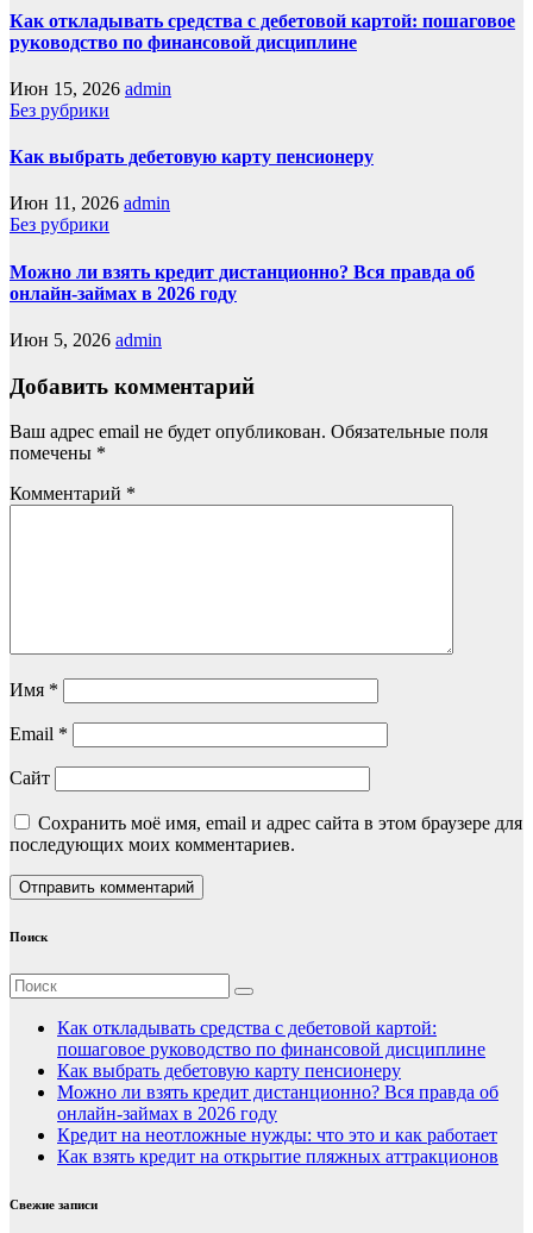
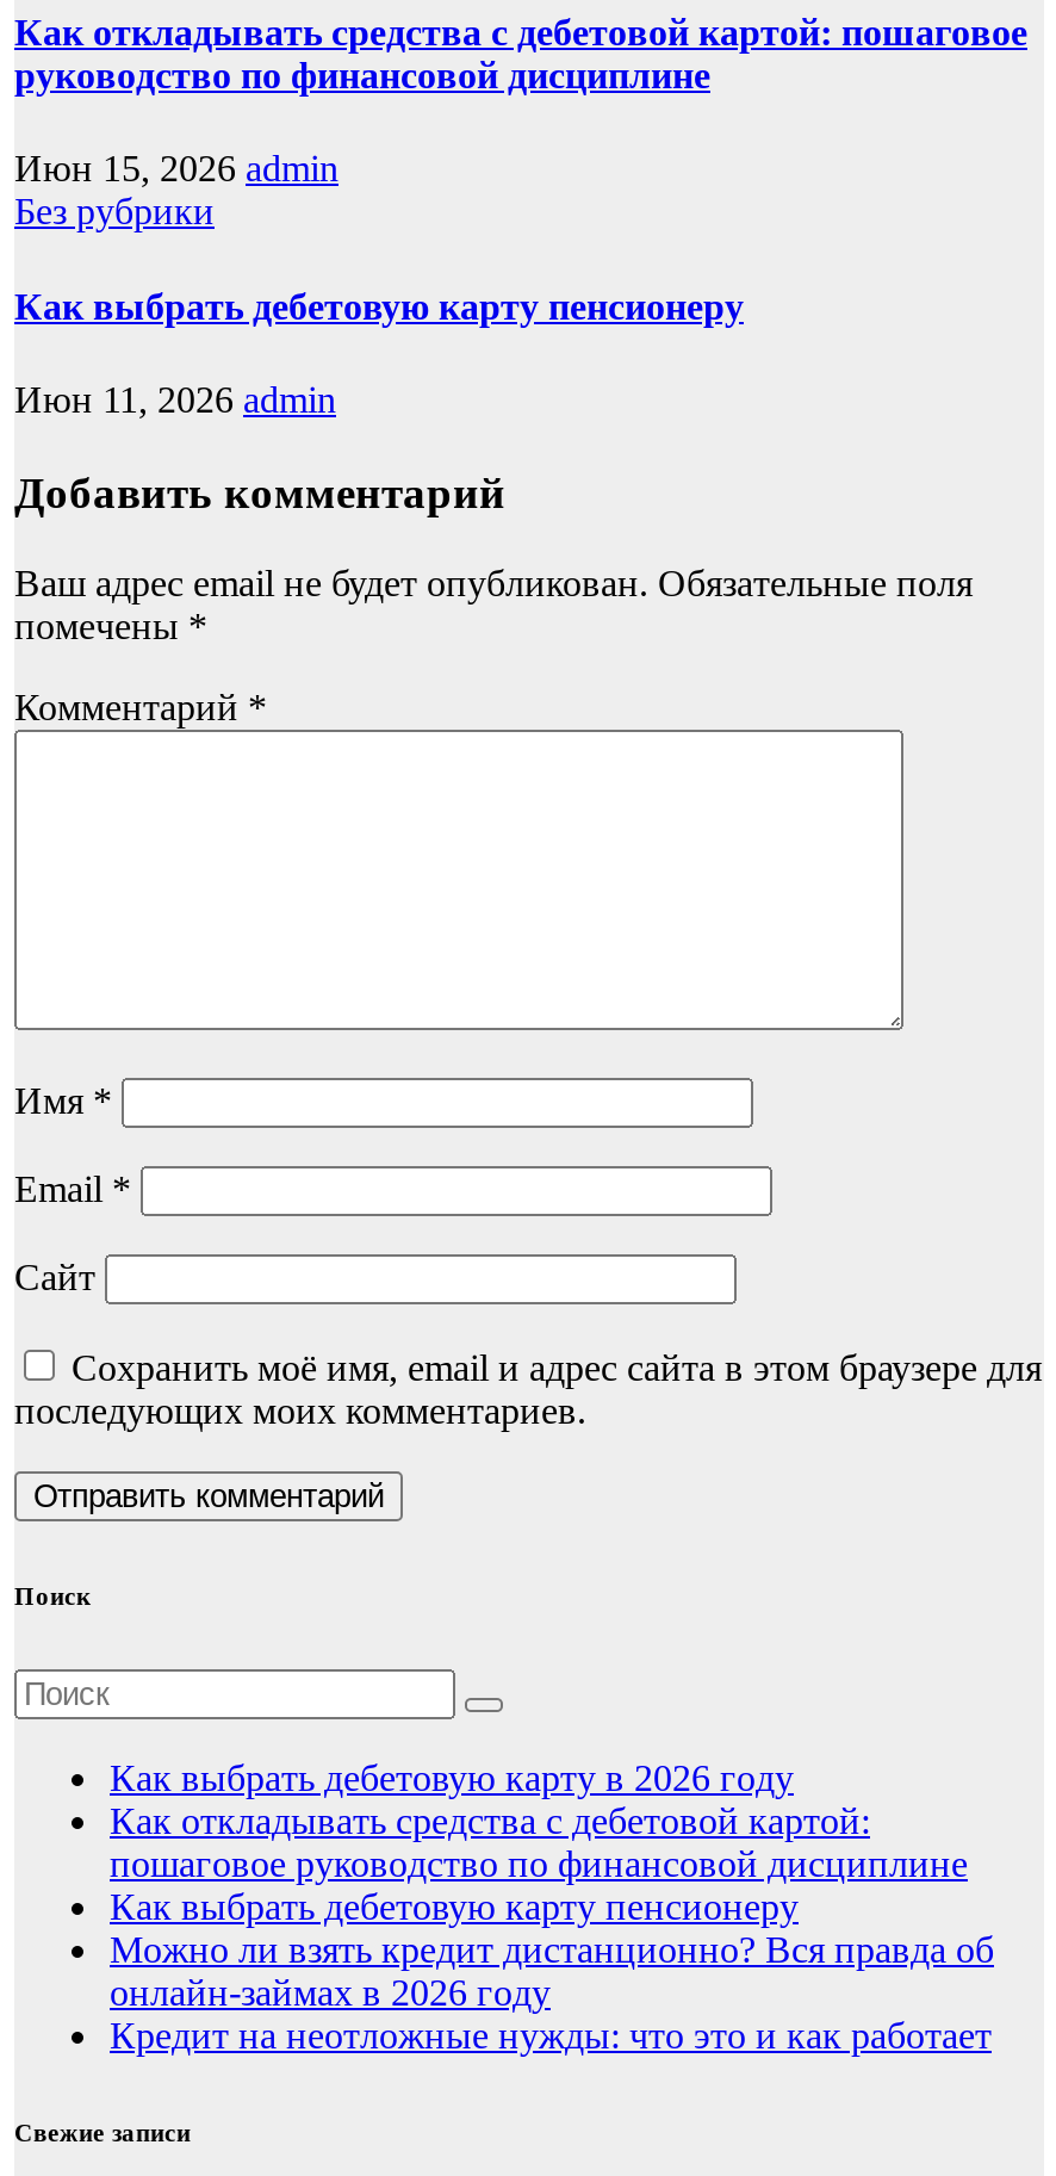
- Без рубрики
- Можно ли взять кредит дистанционно? Вся правда об
- онлайн-займах в 2026 году
- Июн 5, 2026 admin

+ Как выбрать дебетовую карту в 2026 году

- Как взять кредит на открытие пляжных аттракционов
